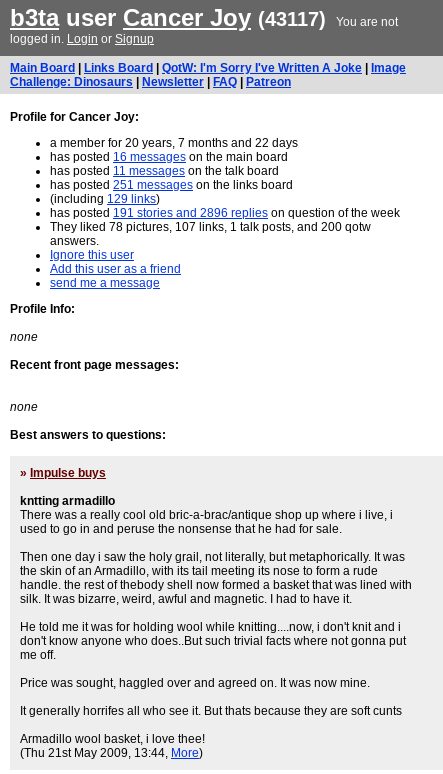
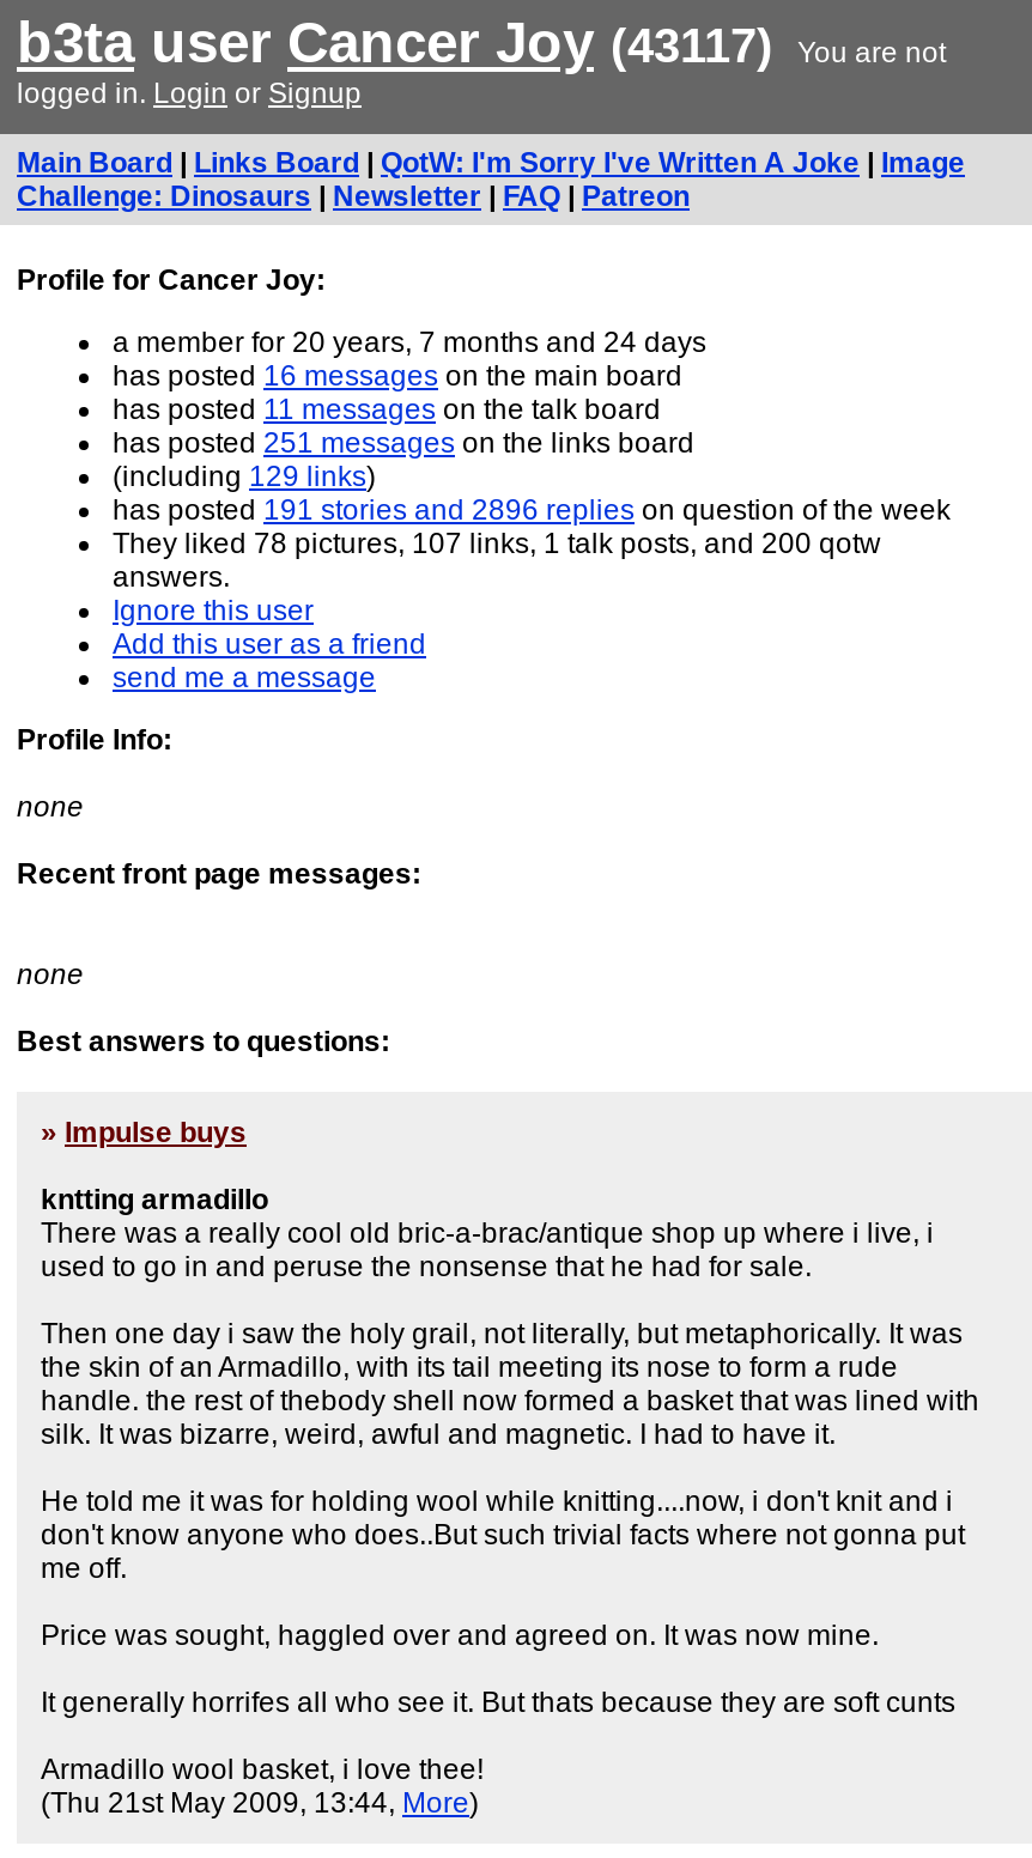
- a member for 20 years, 7 months and 22 days
+ a member for 20 years, 7 months and 24 days
